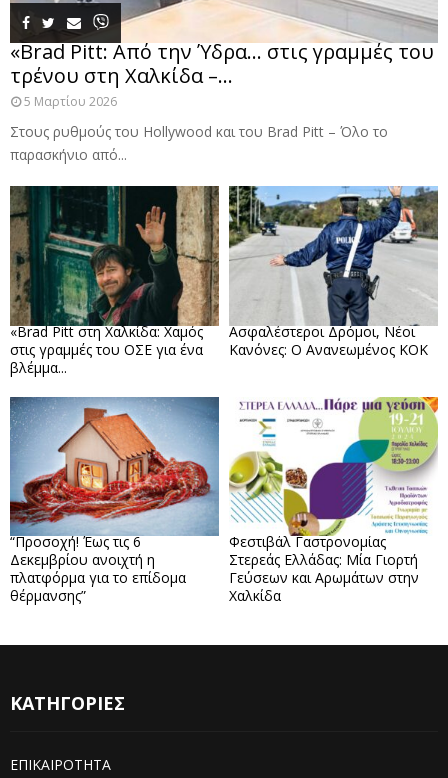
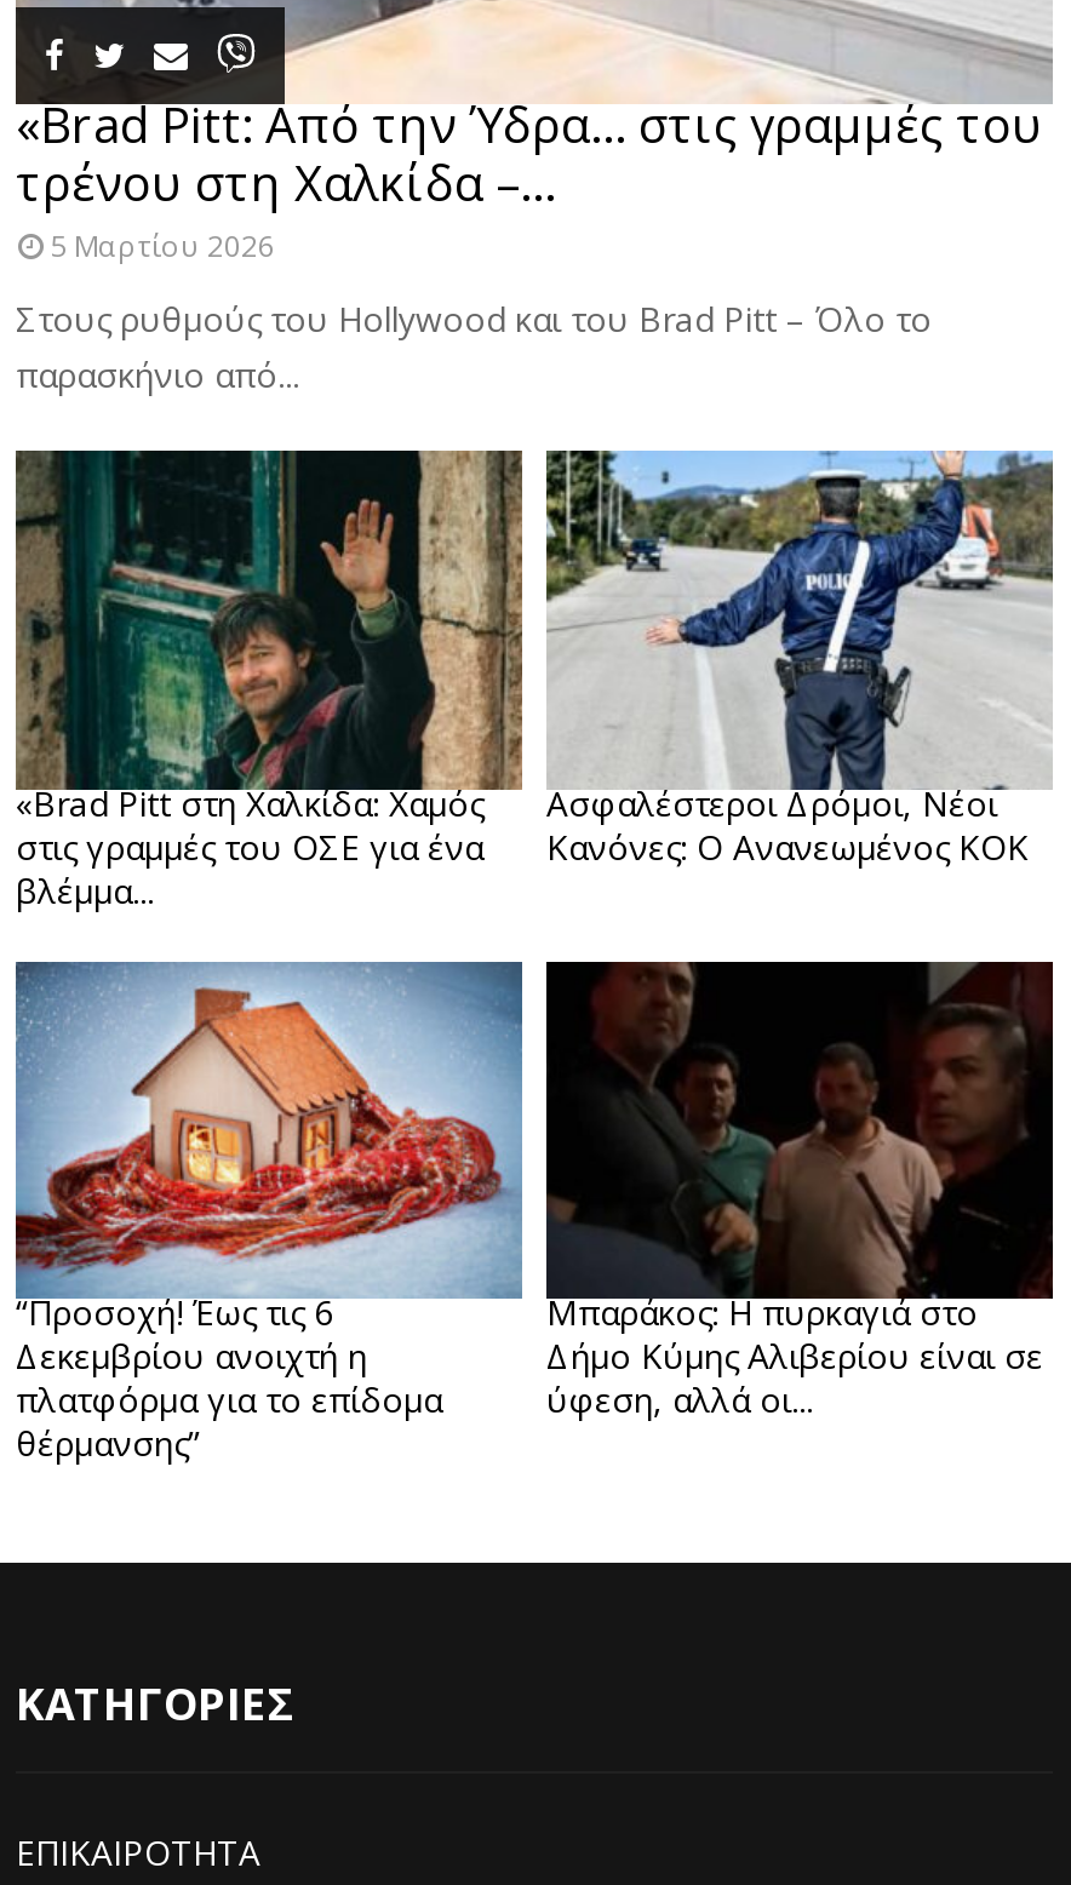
- [image]
- Φεστιβάλ Γαστρονομίας
- Στερεάς Ελλάδας: Μία Γιορτή
- Γεύσεων και Αρωμάτων στην
- Χαλκίδα
+ [image]
+ Μπαράκος: Η πυρκαγιά στο
+ Δήμο Κύμης Αλιβερίου είναι σε
+ ύφεση, αλλά οι...
